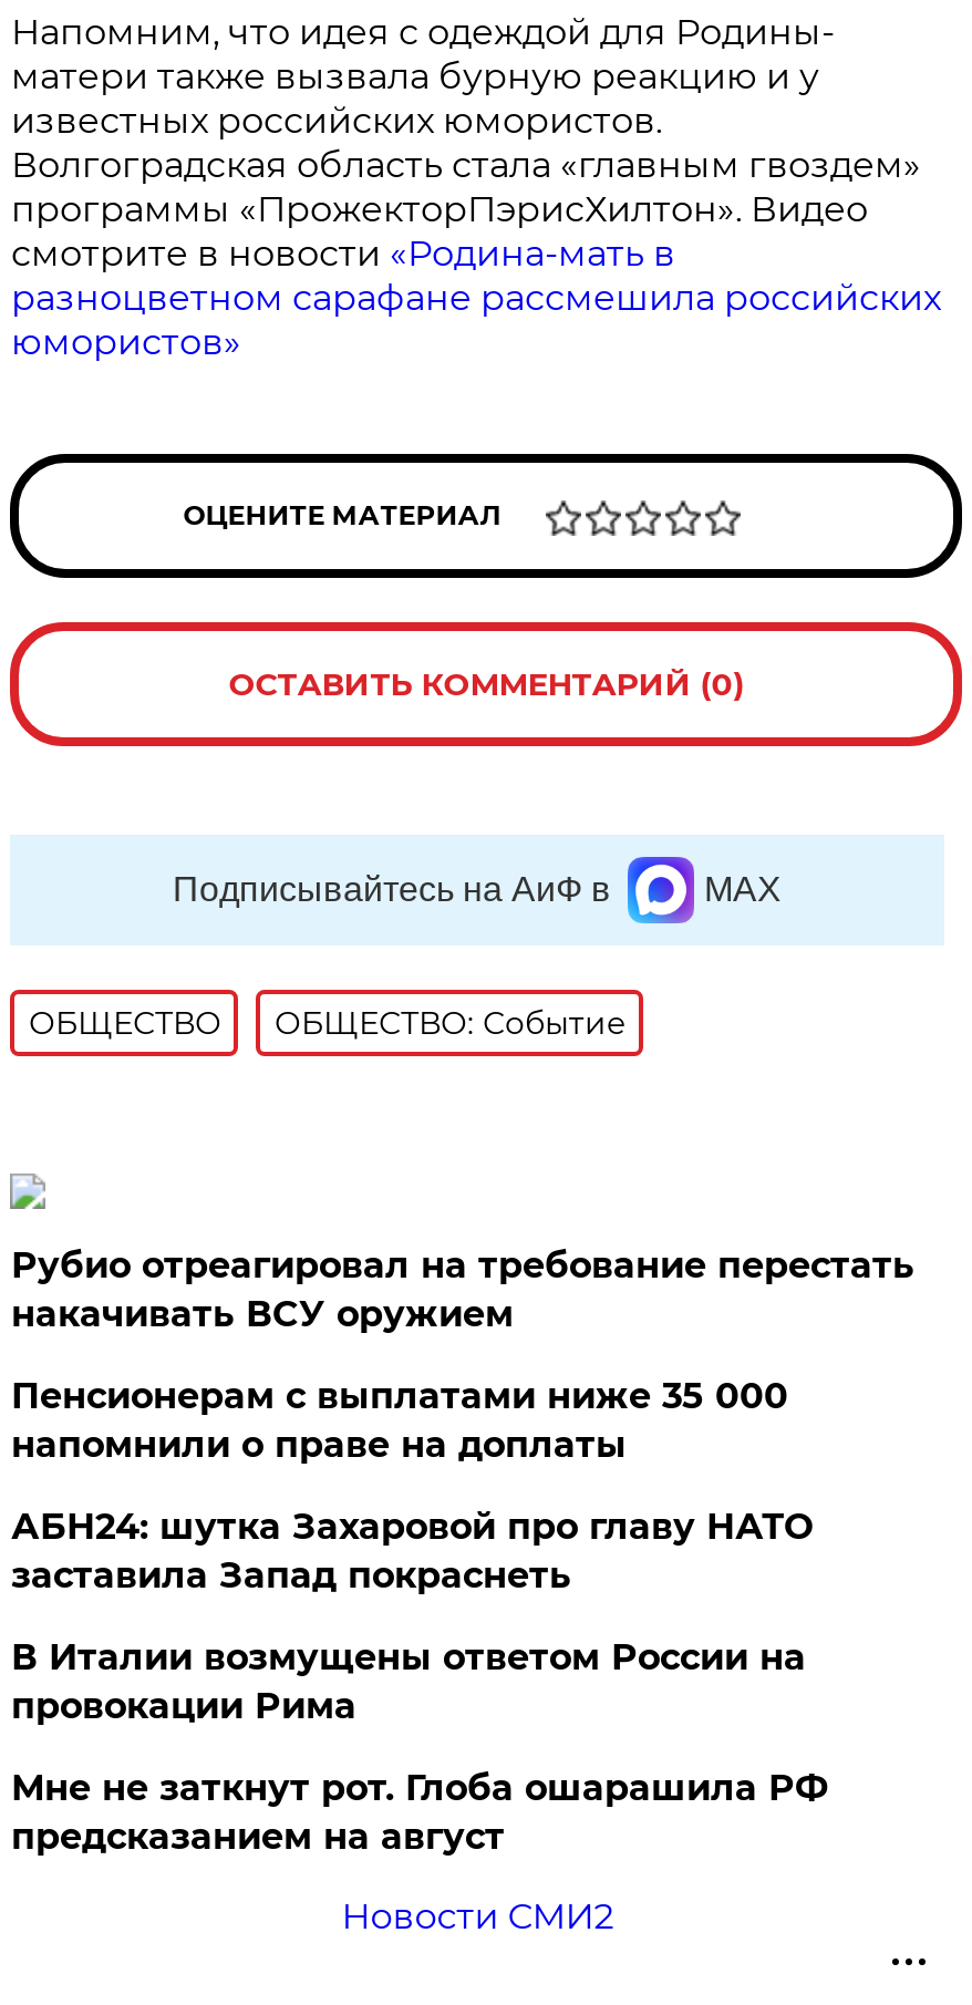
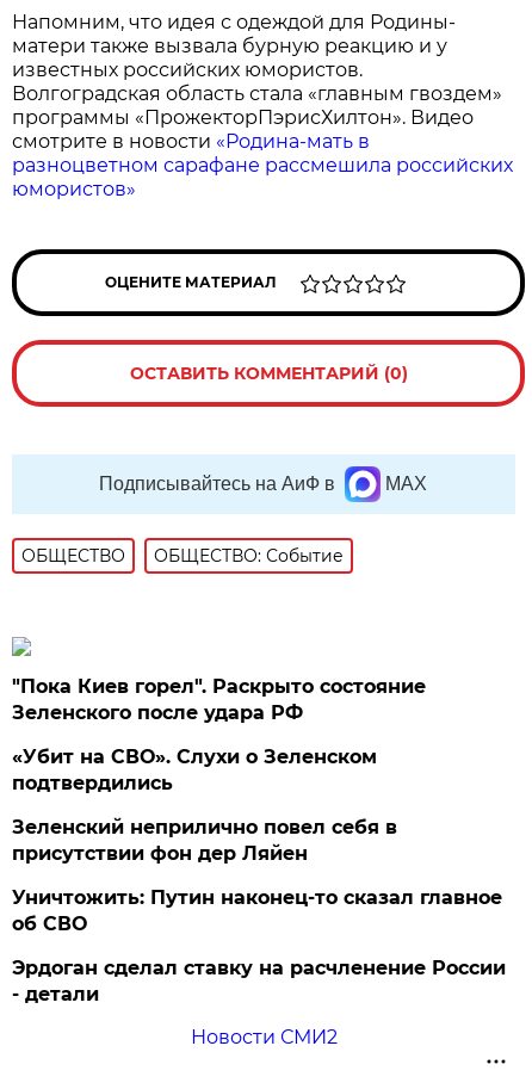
- Рубио отреагировал на требование перестать
- накачивать ВСУ оружием
+ "Пока Киев горел". Раскрыто состояние
+ Зеленского после удара РФ

- Пенсионерам с выплатами ниже 35 000
- напомнили о праве на доплаты
+ «Убит на СВО». Слухи о Зеленском
+ подтвердились

- АБН24: шутка Захаровой про главу НАТО
- заставила Запад покраснеть
+ Зеленский неприлично повел cебя в
+ присутствии фон дер Ляйен

- В Италии возмущены ответом России на
- провокации Рима
+ Уничтожить: Путин наконец-то сказал главное
+ об СВО

- Мне не заткнут рот. Глоба ошарашила РФ
- предсказанием на август
+ Эрдоган сделал ставку на расчленение России
+ - детали
